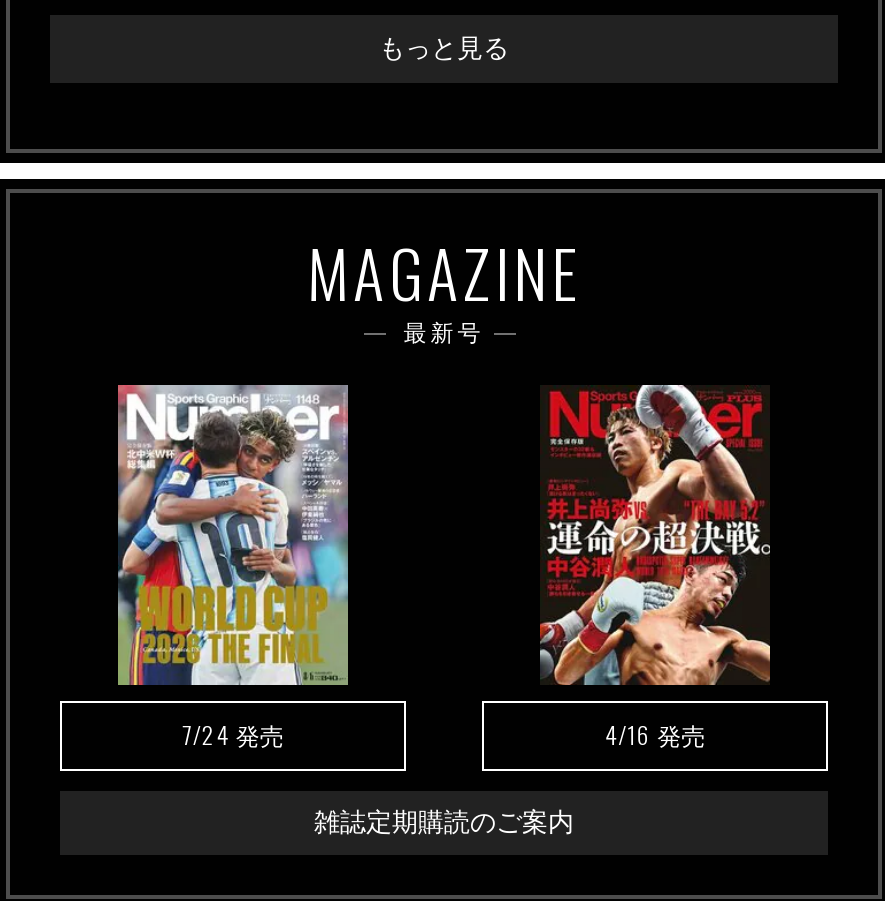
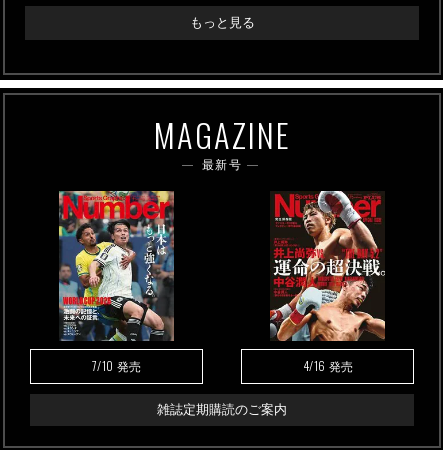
- [image]
- 7/24発売
+ [image]
+ 7/10発売
